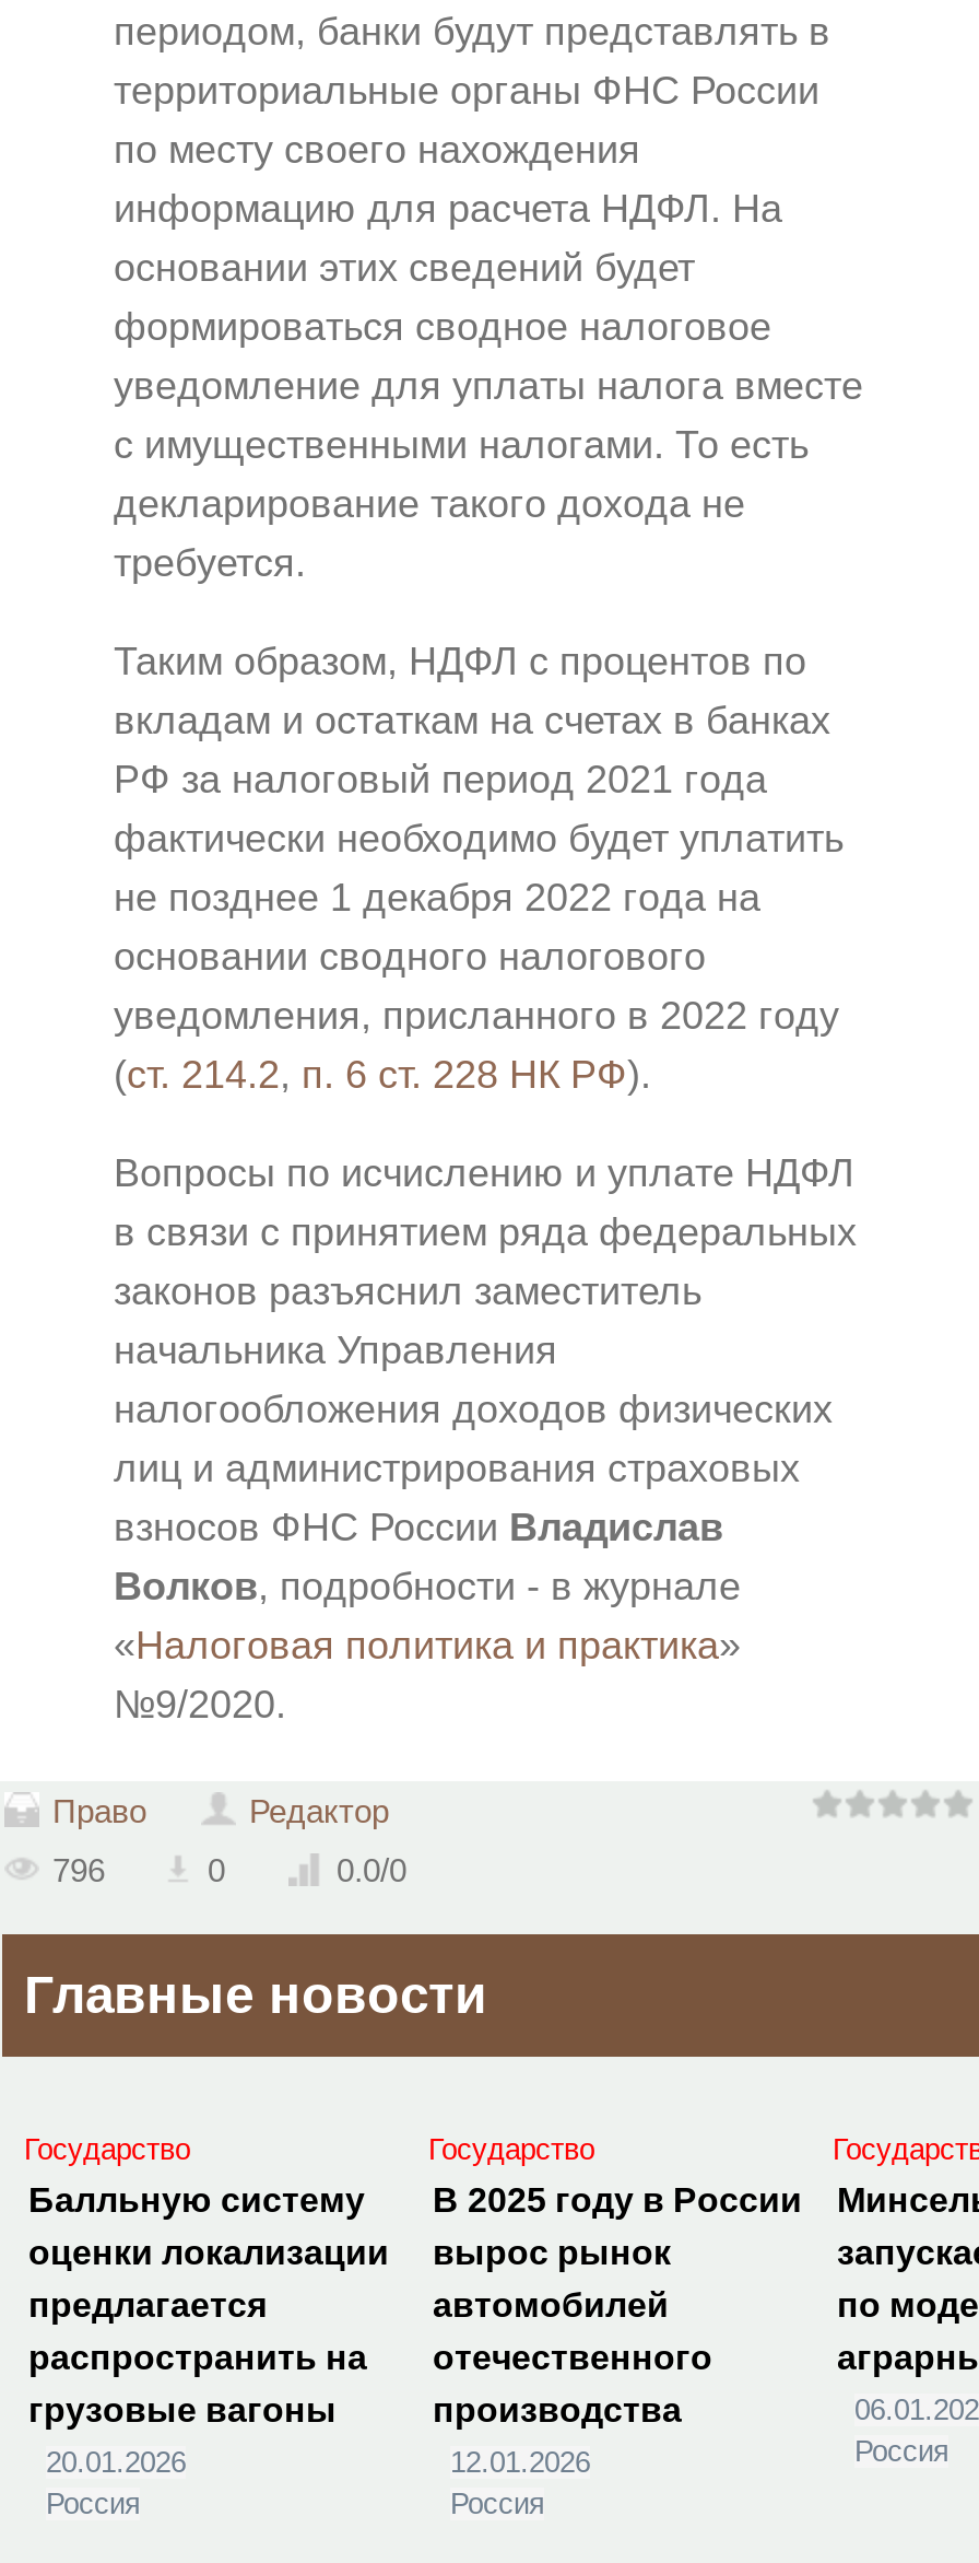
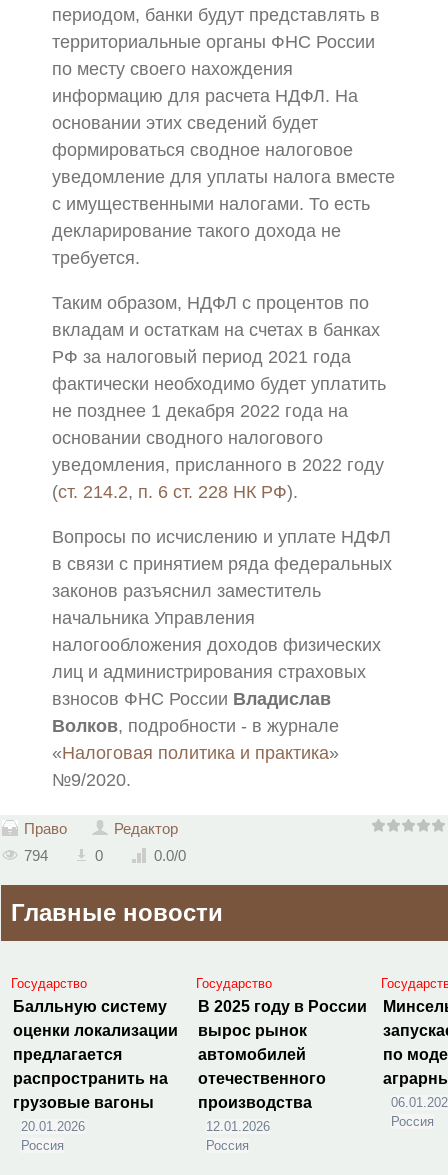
- 796
+ 794
